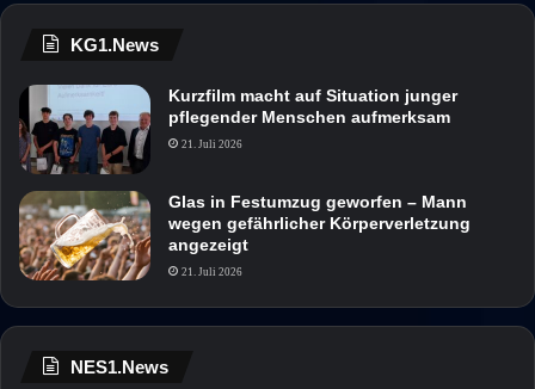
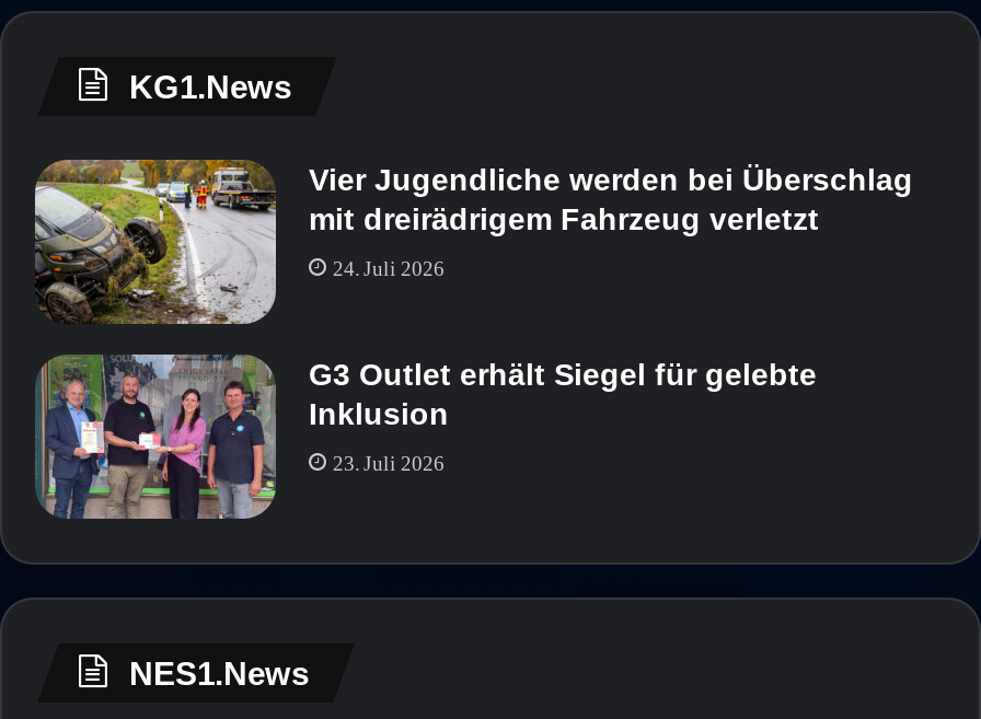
- [image]
- Kurzfilm macht auf Situation junger
- pflegender Menschen aufmerksam
+ [image]
+ Vier Jugendliche werden bei Überschlag
+ mit dreirädrigem Fahrzeug verletzt

- 21. Juli 2026
+ 24. Juli 2026

- [image]
- Glas in Festumzug geworfen – Mann
- wegen gefährlicher Körperverletzung
- angezeigt
+ [image]
+ G3 Outlet erhält Siegel für gelebte
+ Inklusion

- 21. Juli 2026
+ 23. Juli 2026
